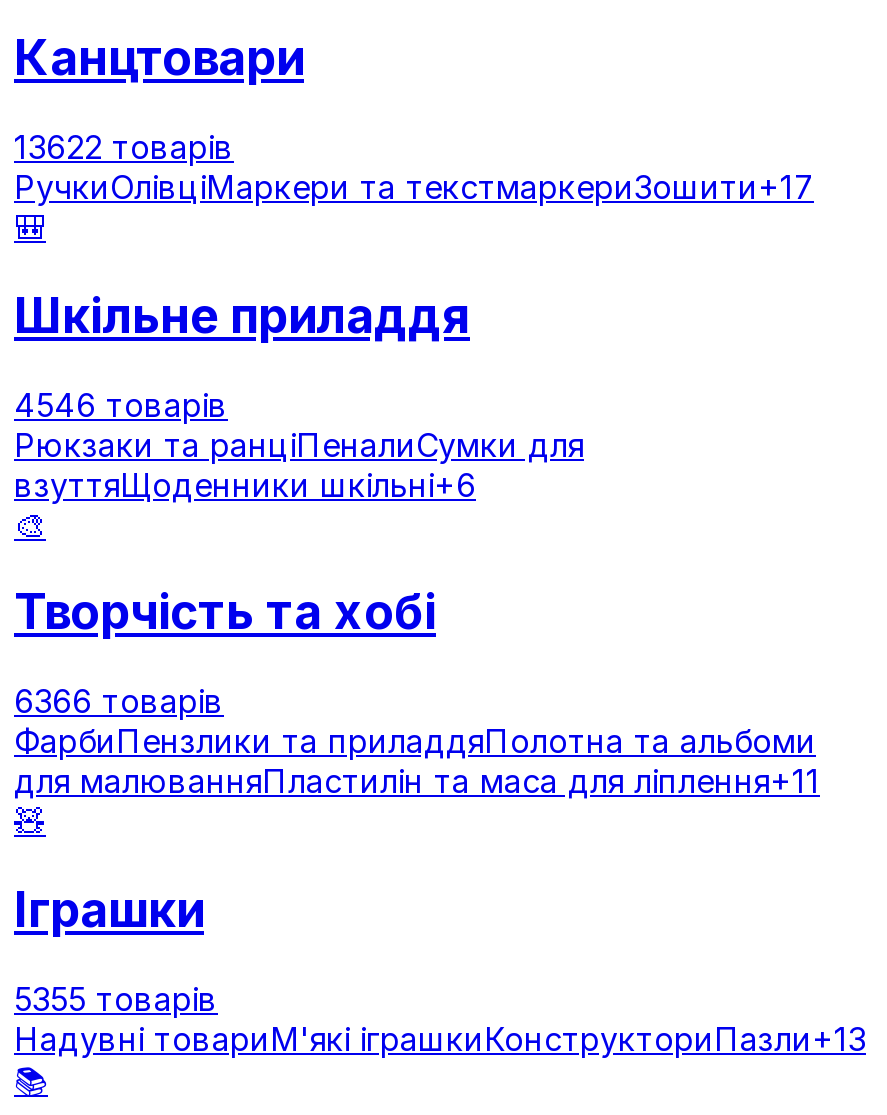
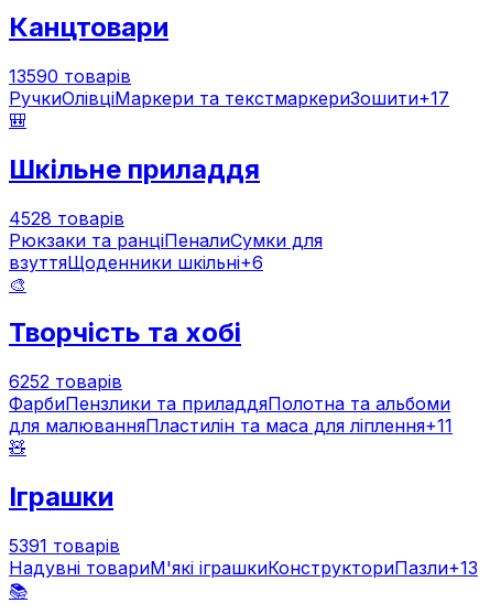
- 13622 товарів
+ 13590 товарів

- 4546 товарів
+ 4528 товарів

- 6366 товарів
+ 6252 товарів

- 5355 товарів
+ 5391 товарів
